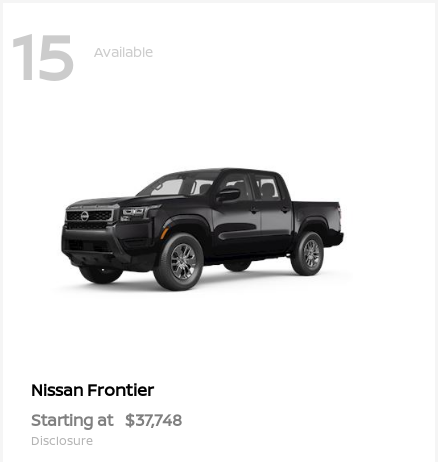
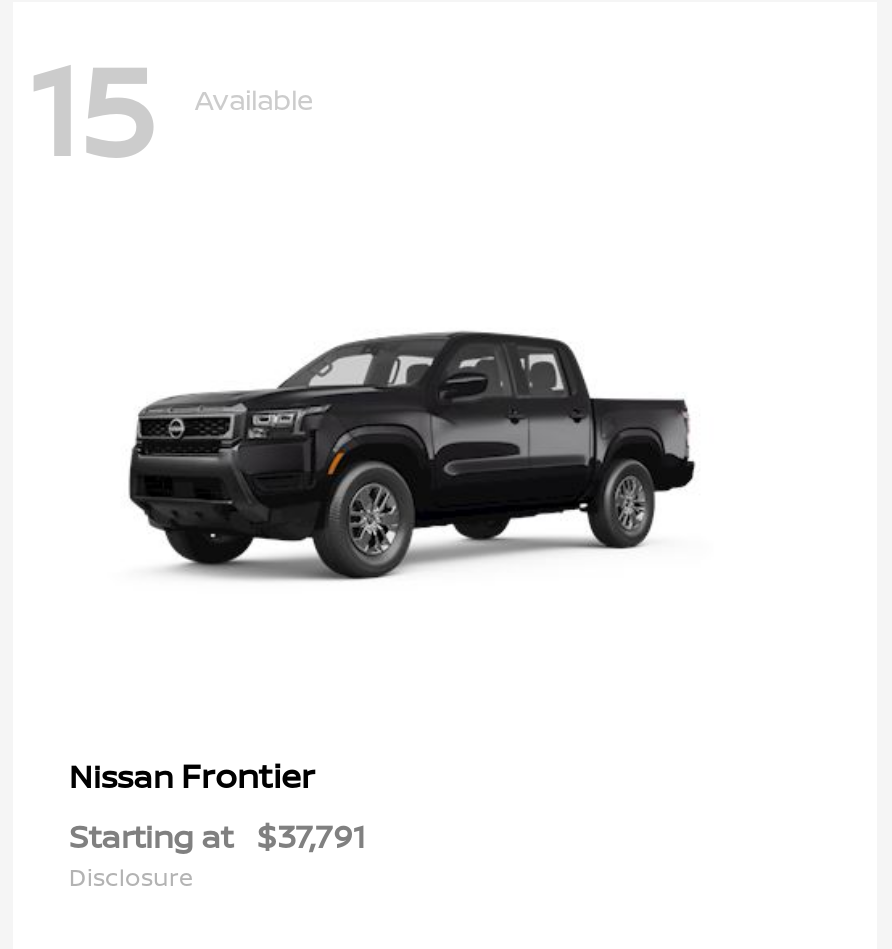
- Starting at $37,748
+ Starting at $37,791
